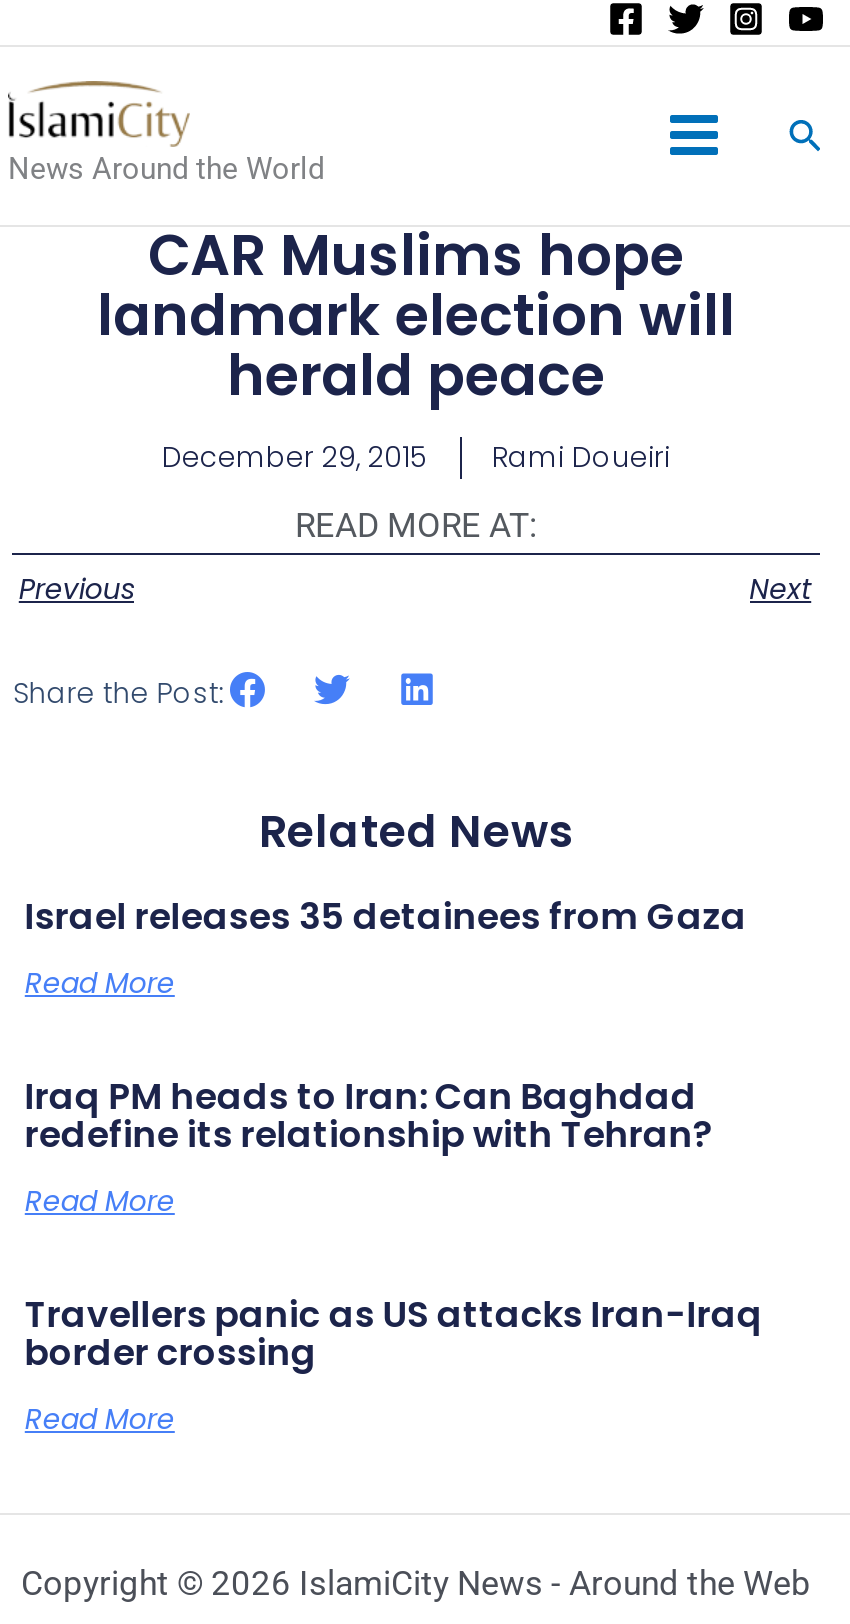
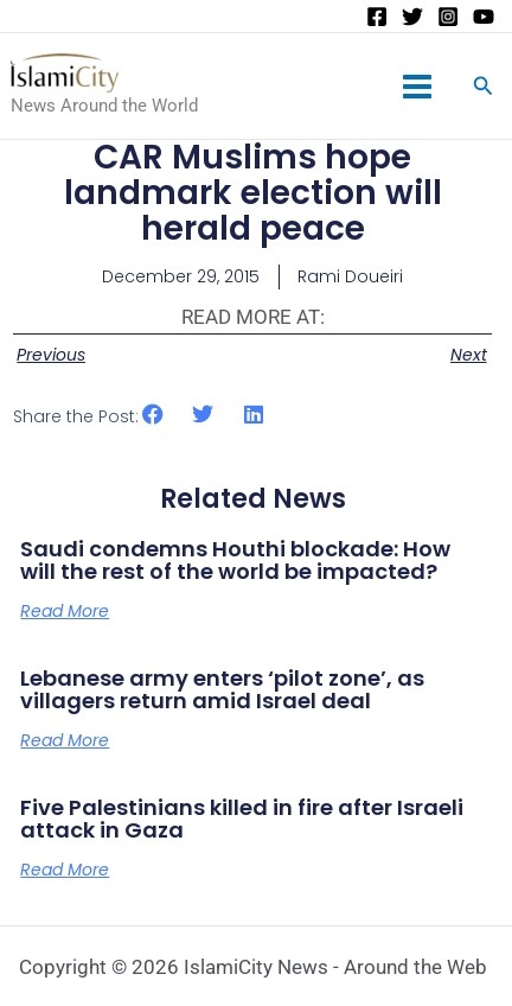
- Israel releases 35 detainees from Gaza
+ Saudi condemns Houthi blockade: How
+ will the rest of the world be impacted?

- Iraq PM heads to Iran: Can Baghdad
- redefine its relationship with Tehran?
+ Lebanese army enters ‘pilot zone’, as
+ villagers return amid Israel deal

- Travellers panic as US attacks Iran-Iraq
- border crossing
+ Five Palestinians killed in fire after Israeli
+ attack in Gaza
